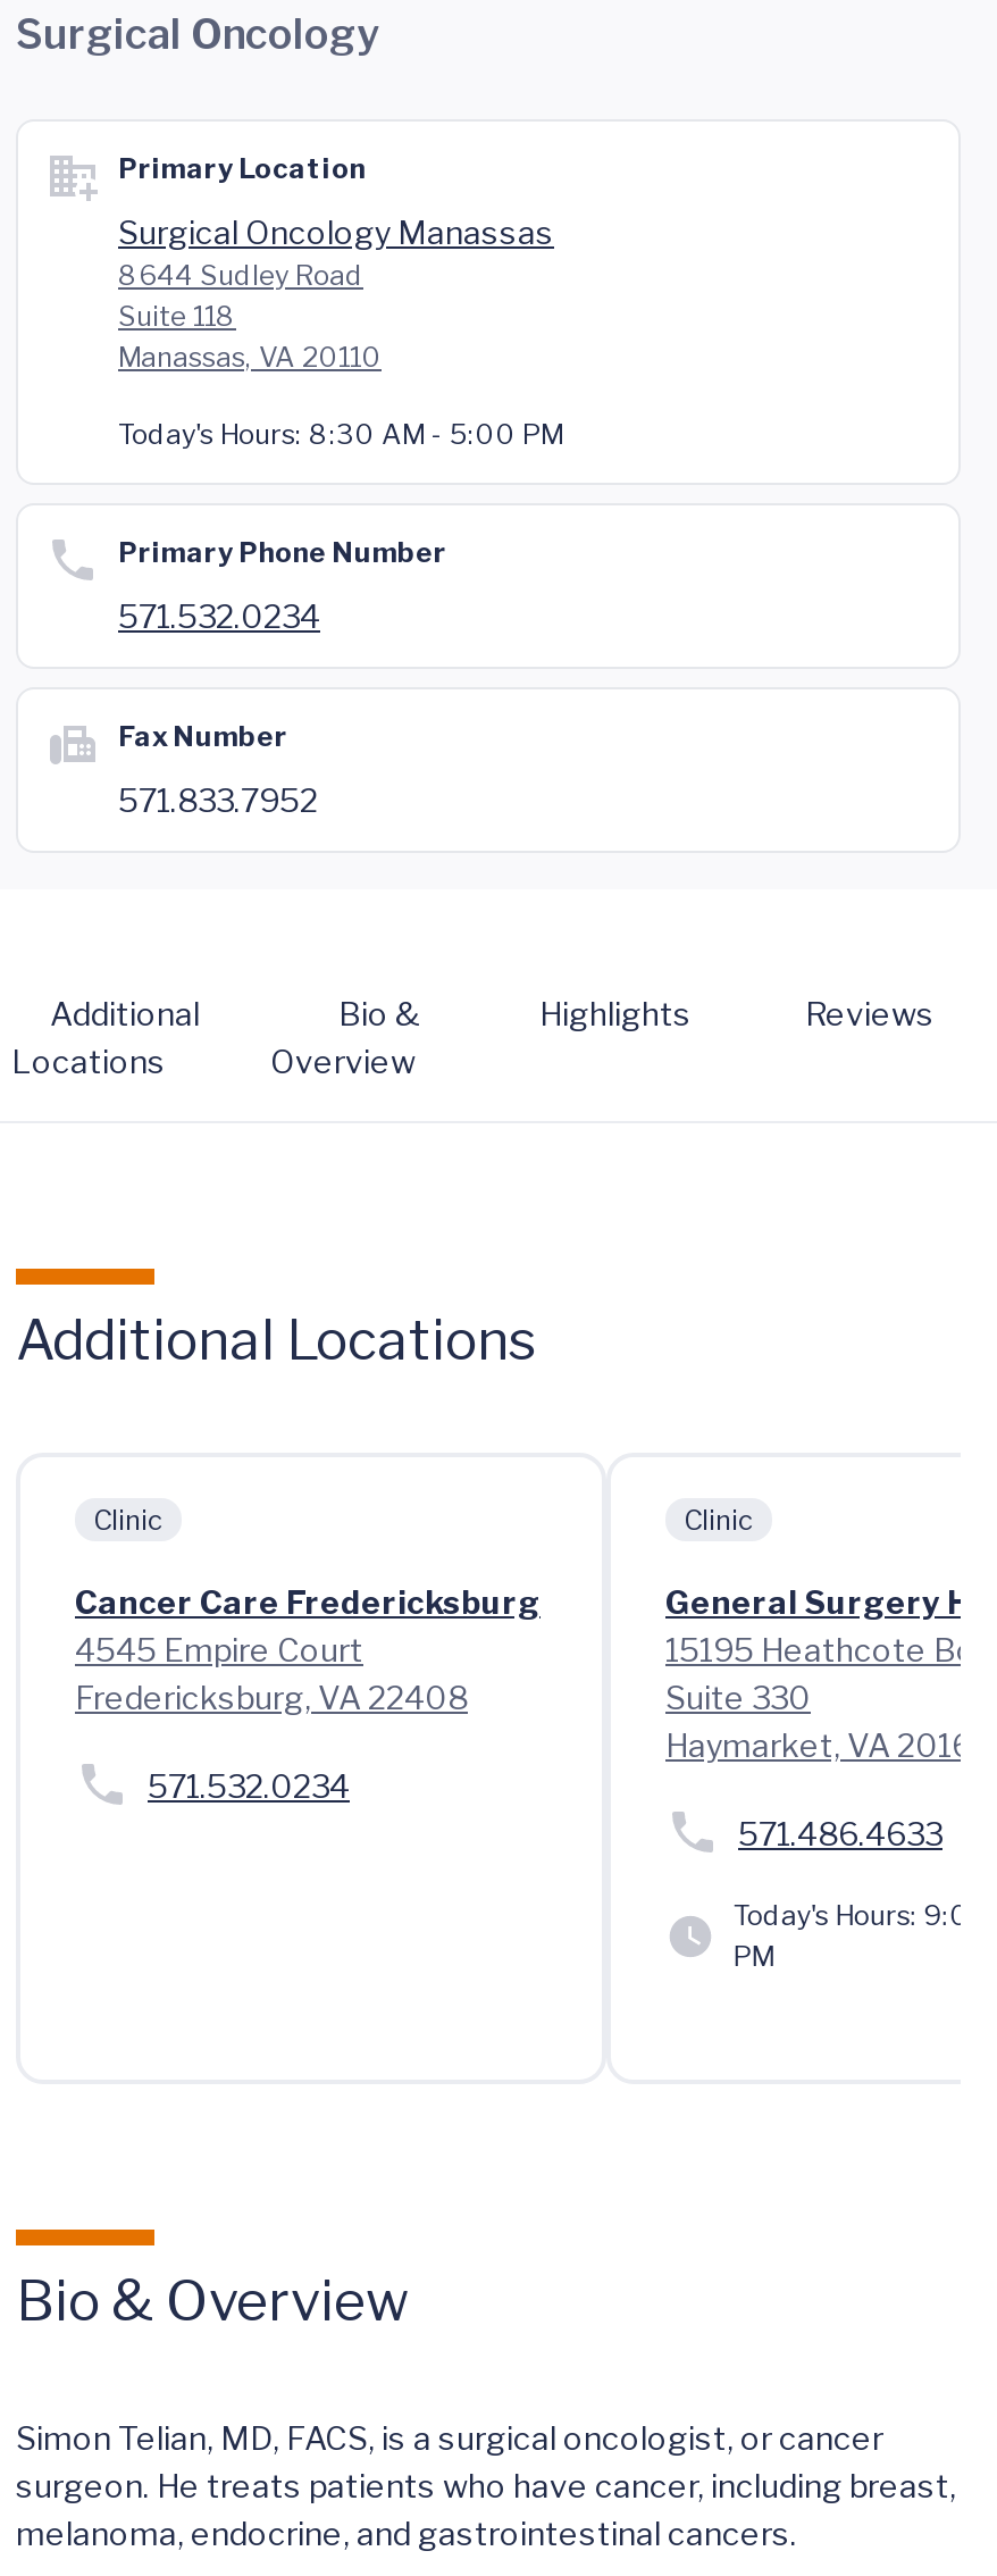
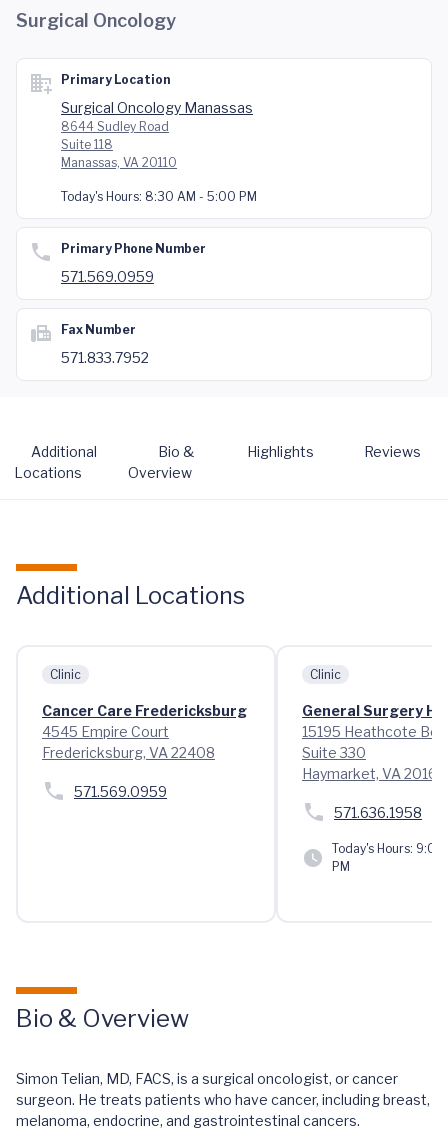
- 571.532.0234
+ 571.569.0959

- 571.532.0234
+ 571.569.0959

- 571.486.4633
+ 571.636.1958
